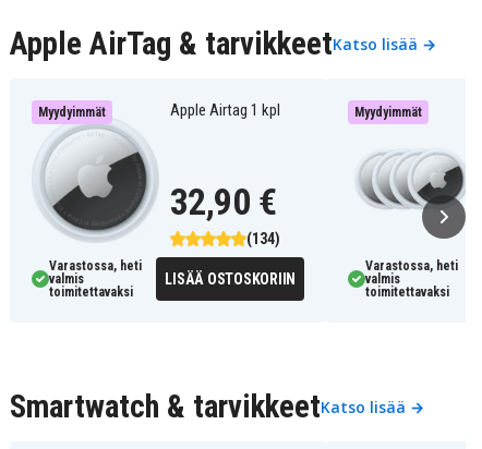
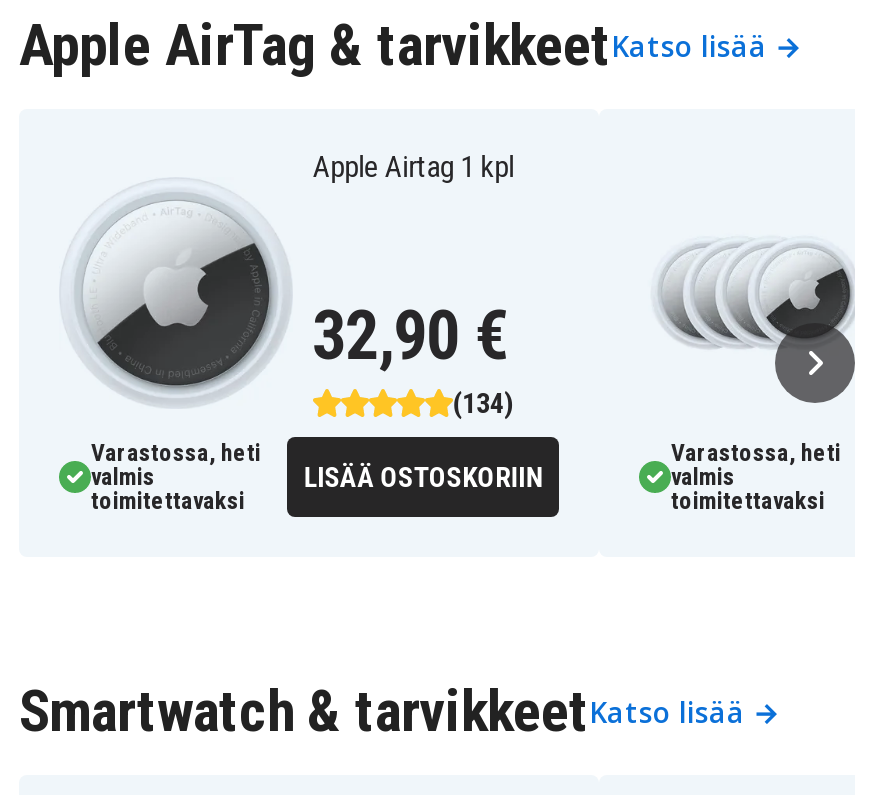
- Myydyimmät

- Myydyimmät
